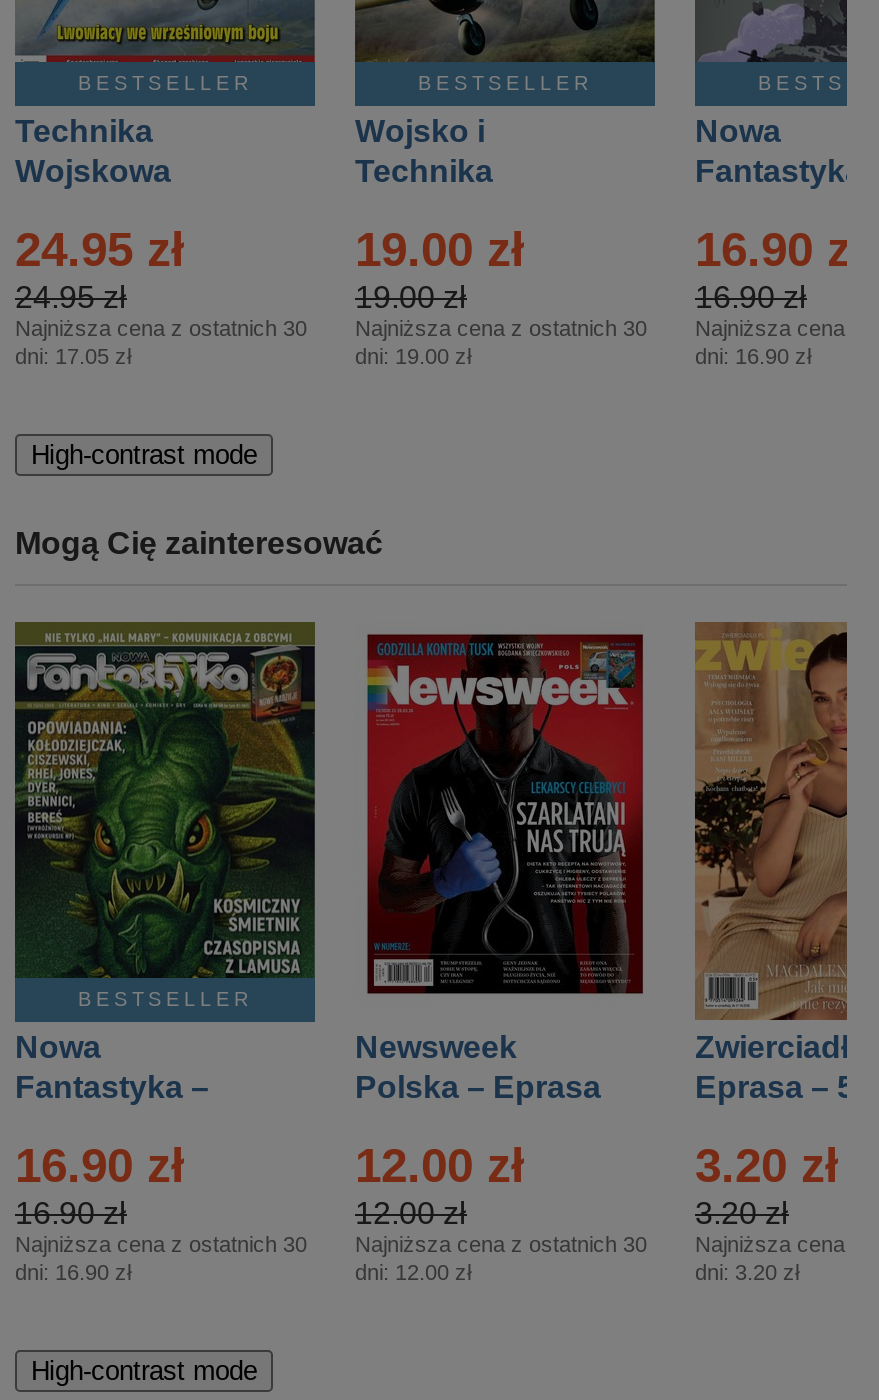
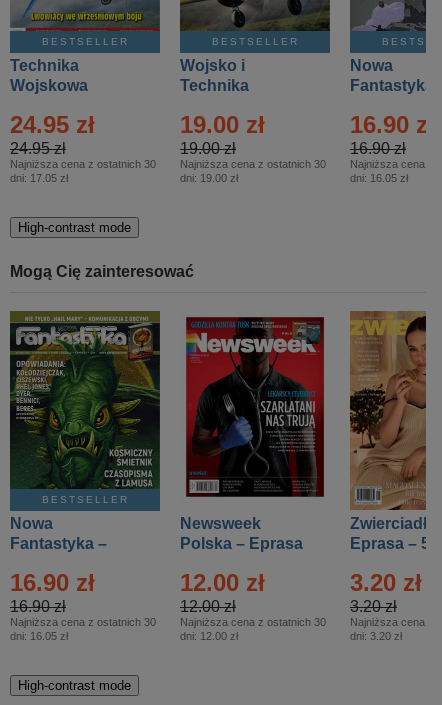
- dni: 16.90 zł
+ dni: 16.05 zł

- dni: 16.90 zł
+ dni: 16.05 zł
